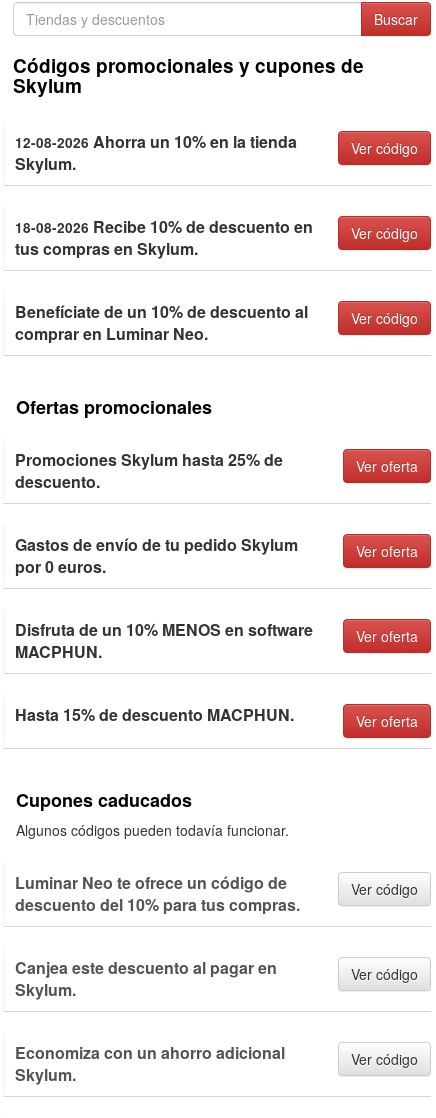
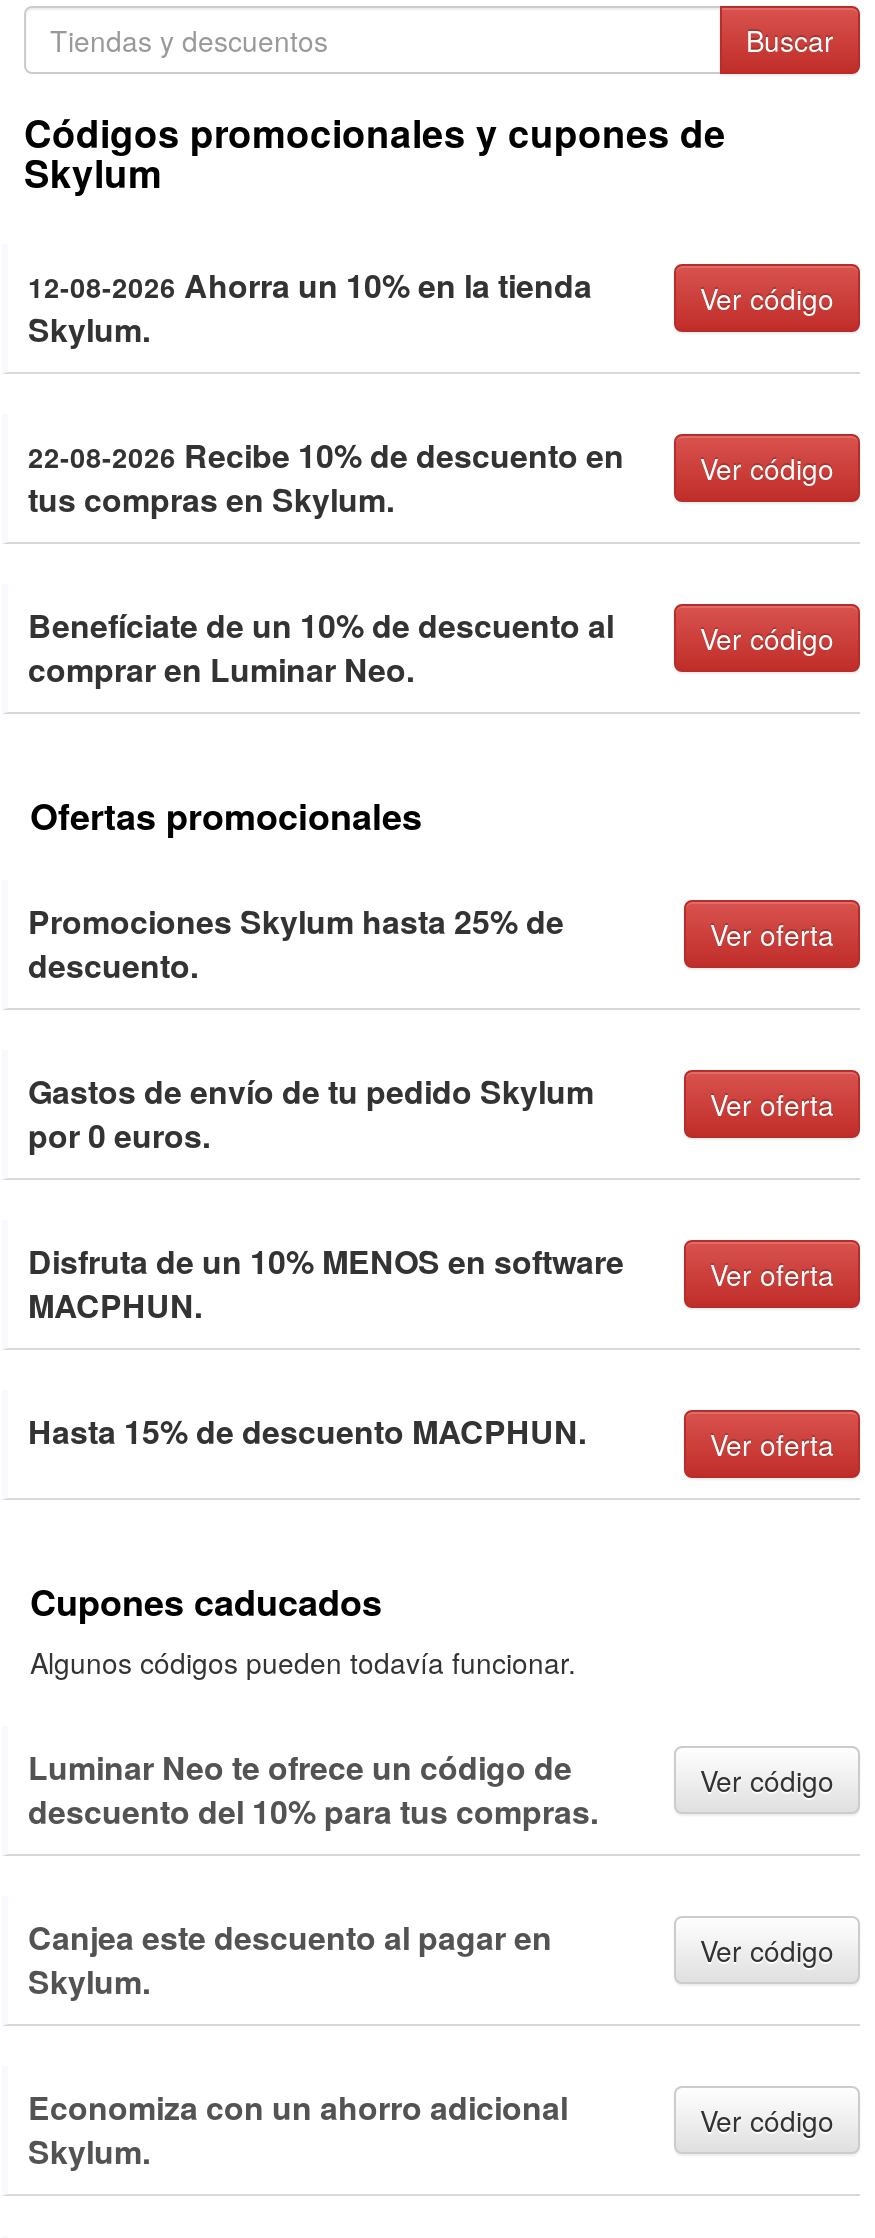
- 18-08-2026 Recibe 10% de descuento en
+ 22-08-2026 Recibe 10% de descuento en
